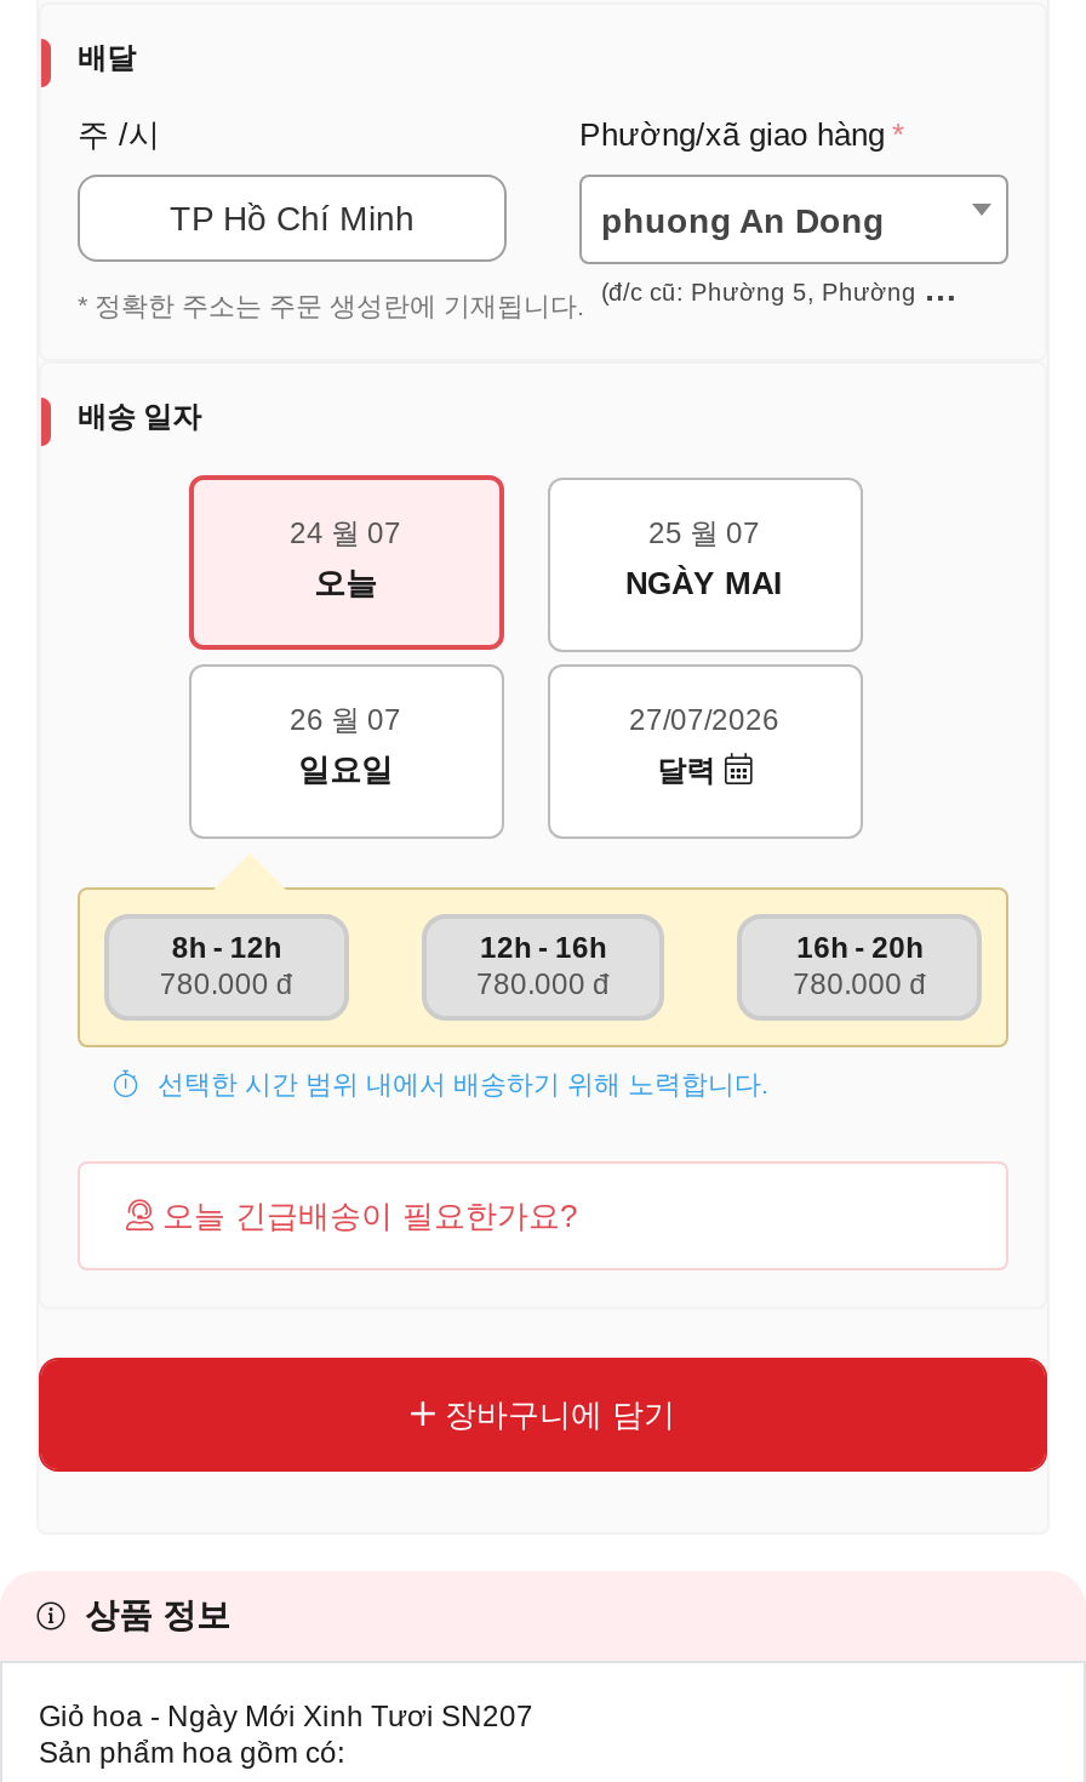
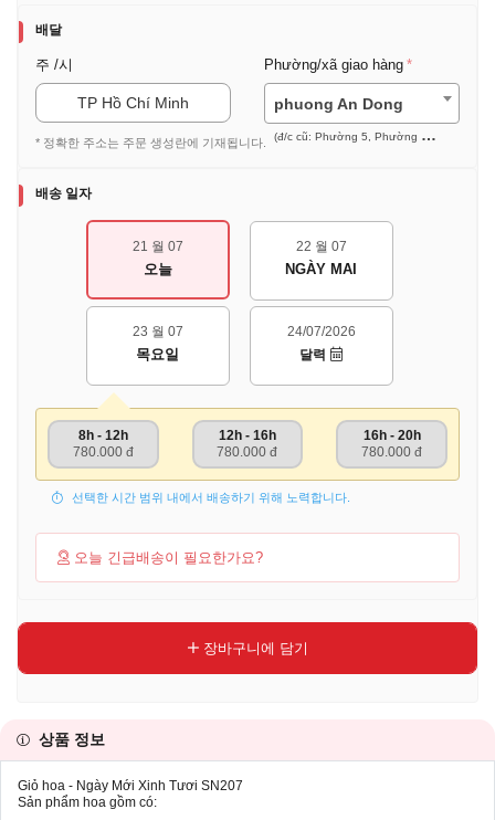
- 24 월 07
+ 21 월 07

- 25 월 07
+ 22 월 07

- 26 월 07
- 일요일
+ 23 월 07
+ 목요일

- 27/07/2026
+ 24/07/2026
